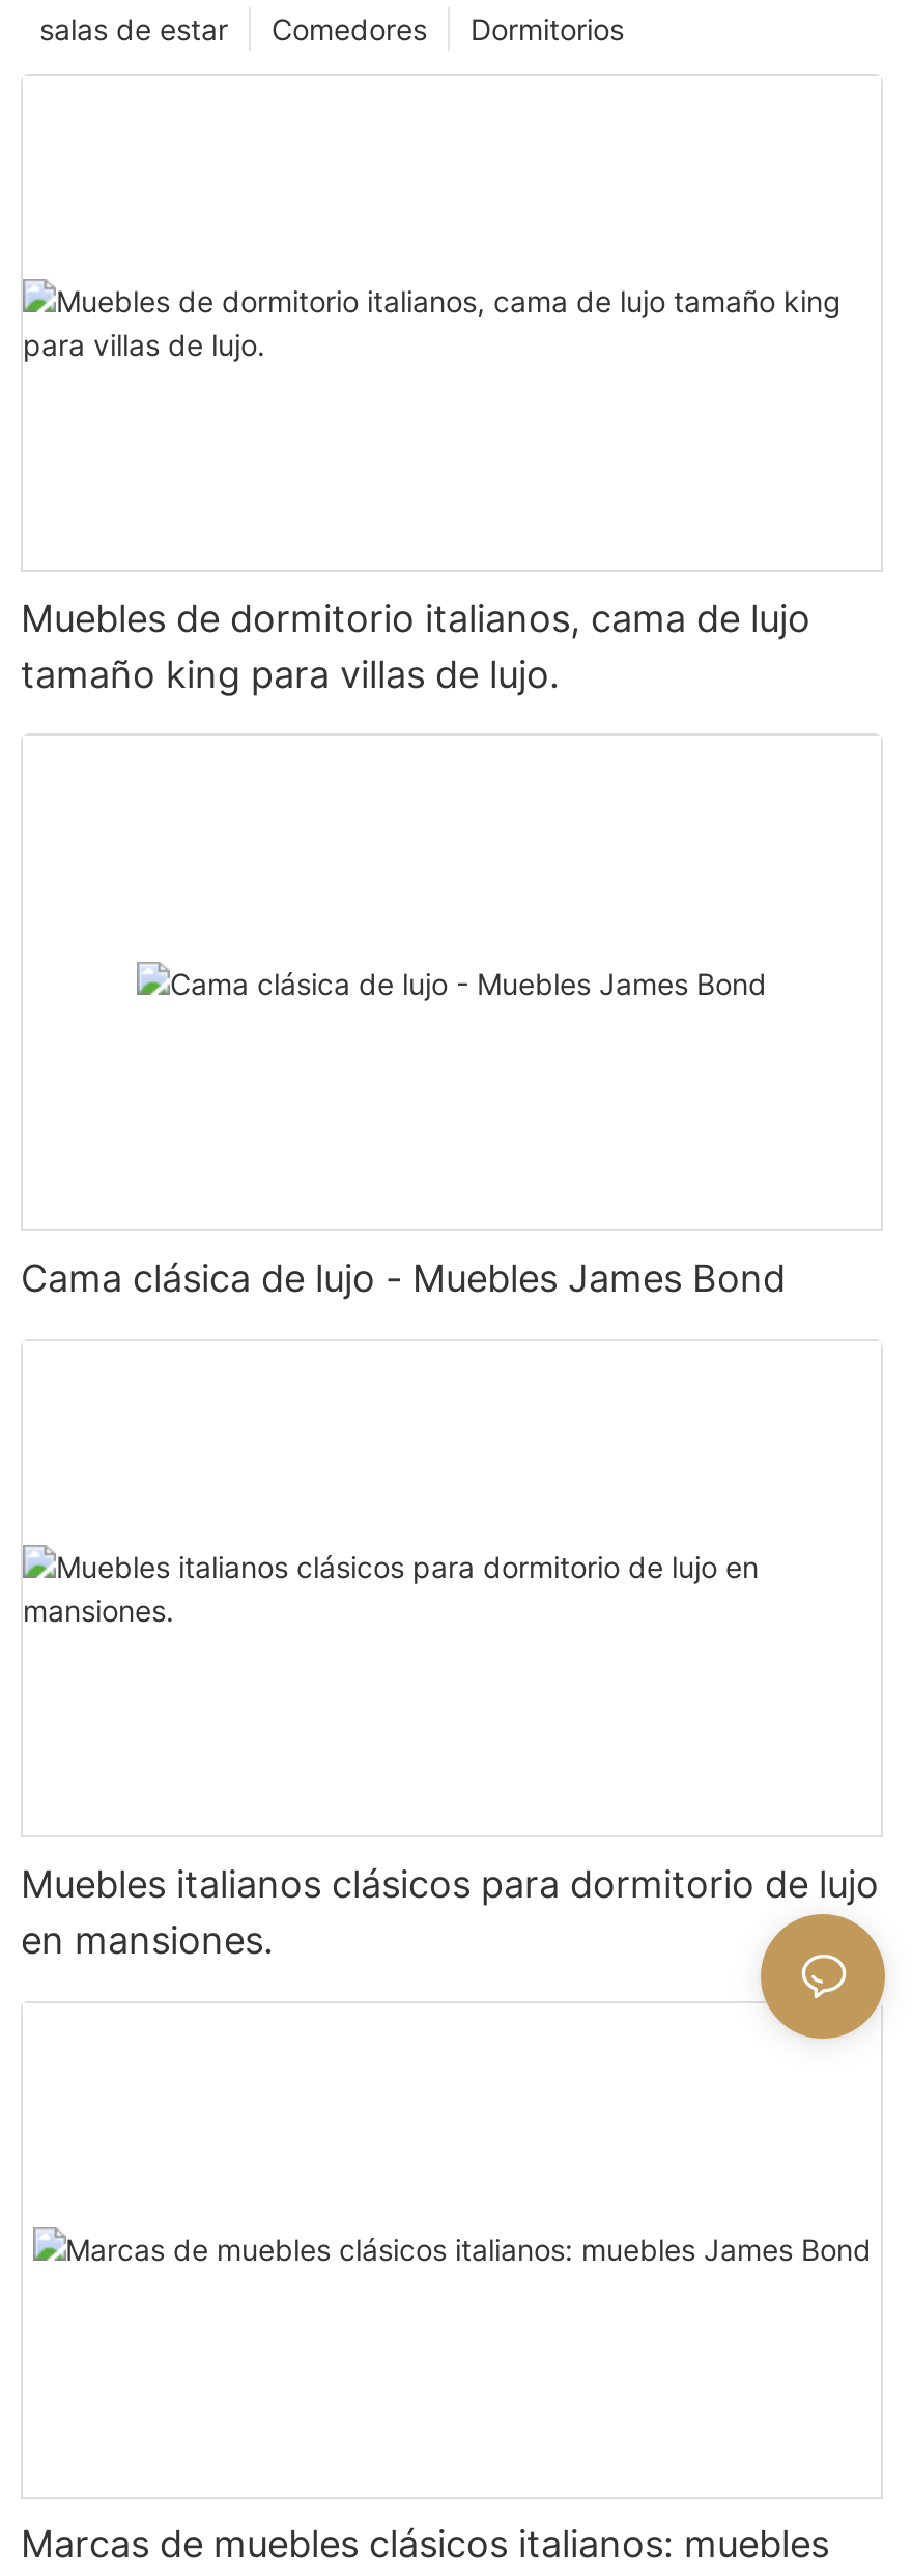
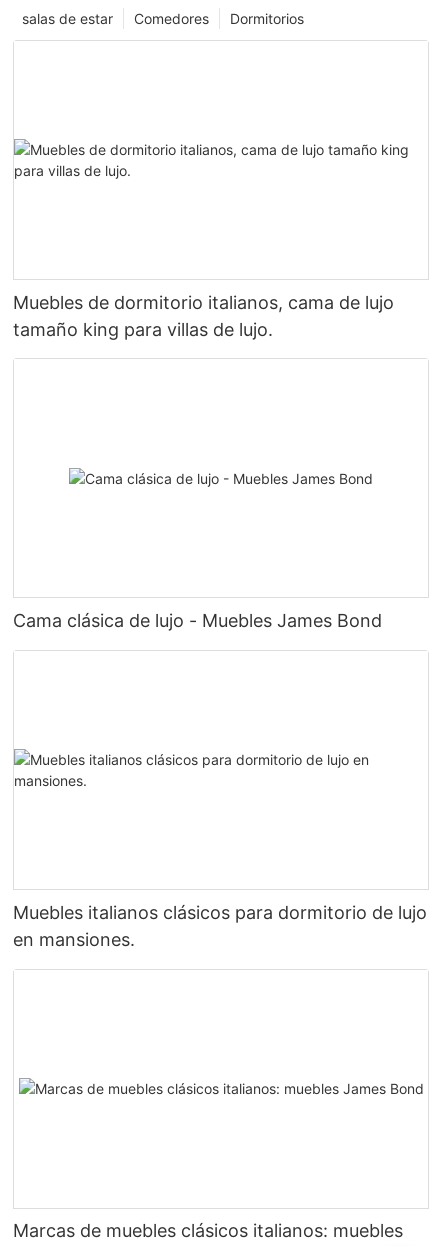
- [image]
